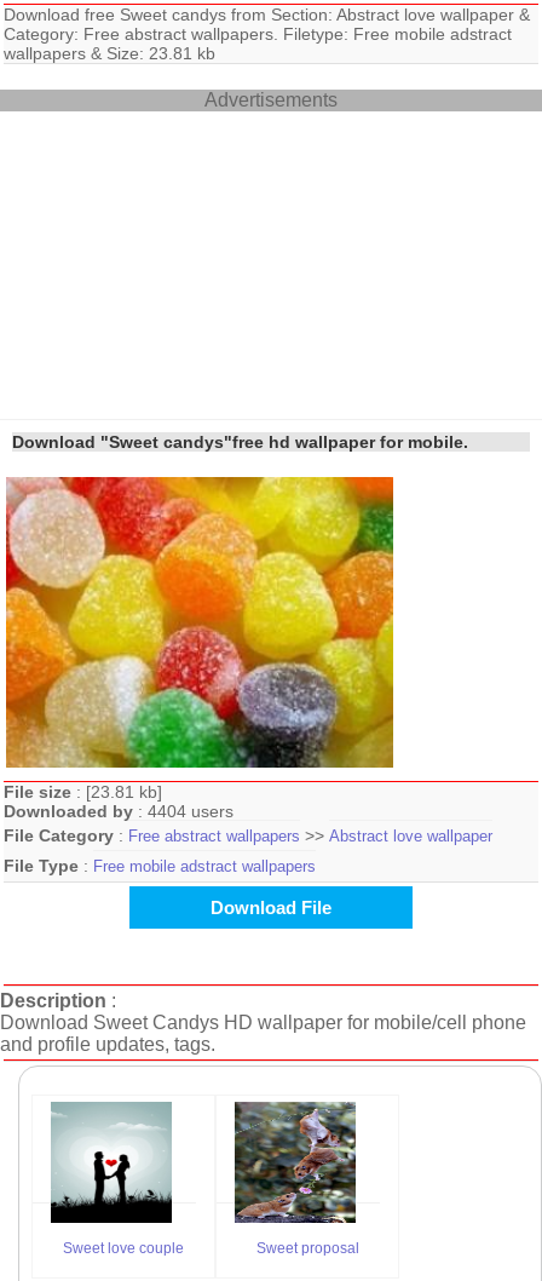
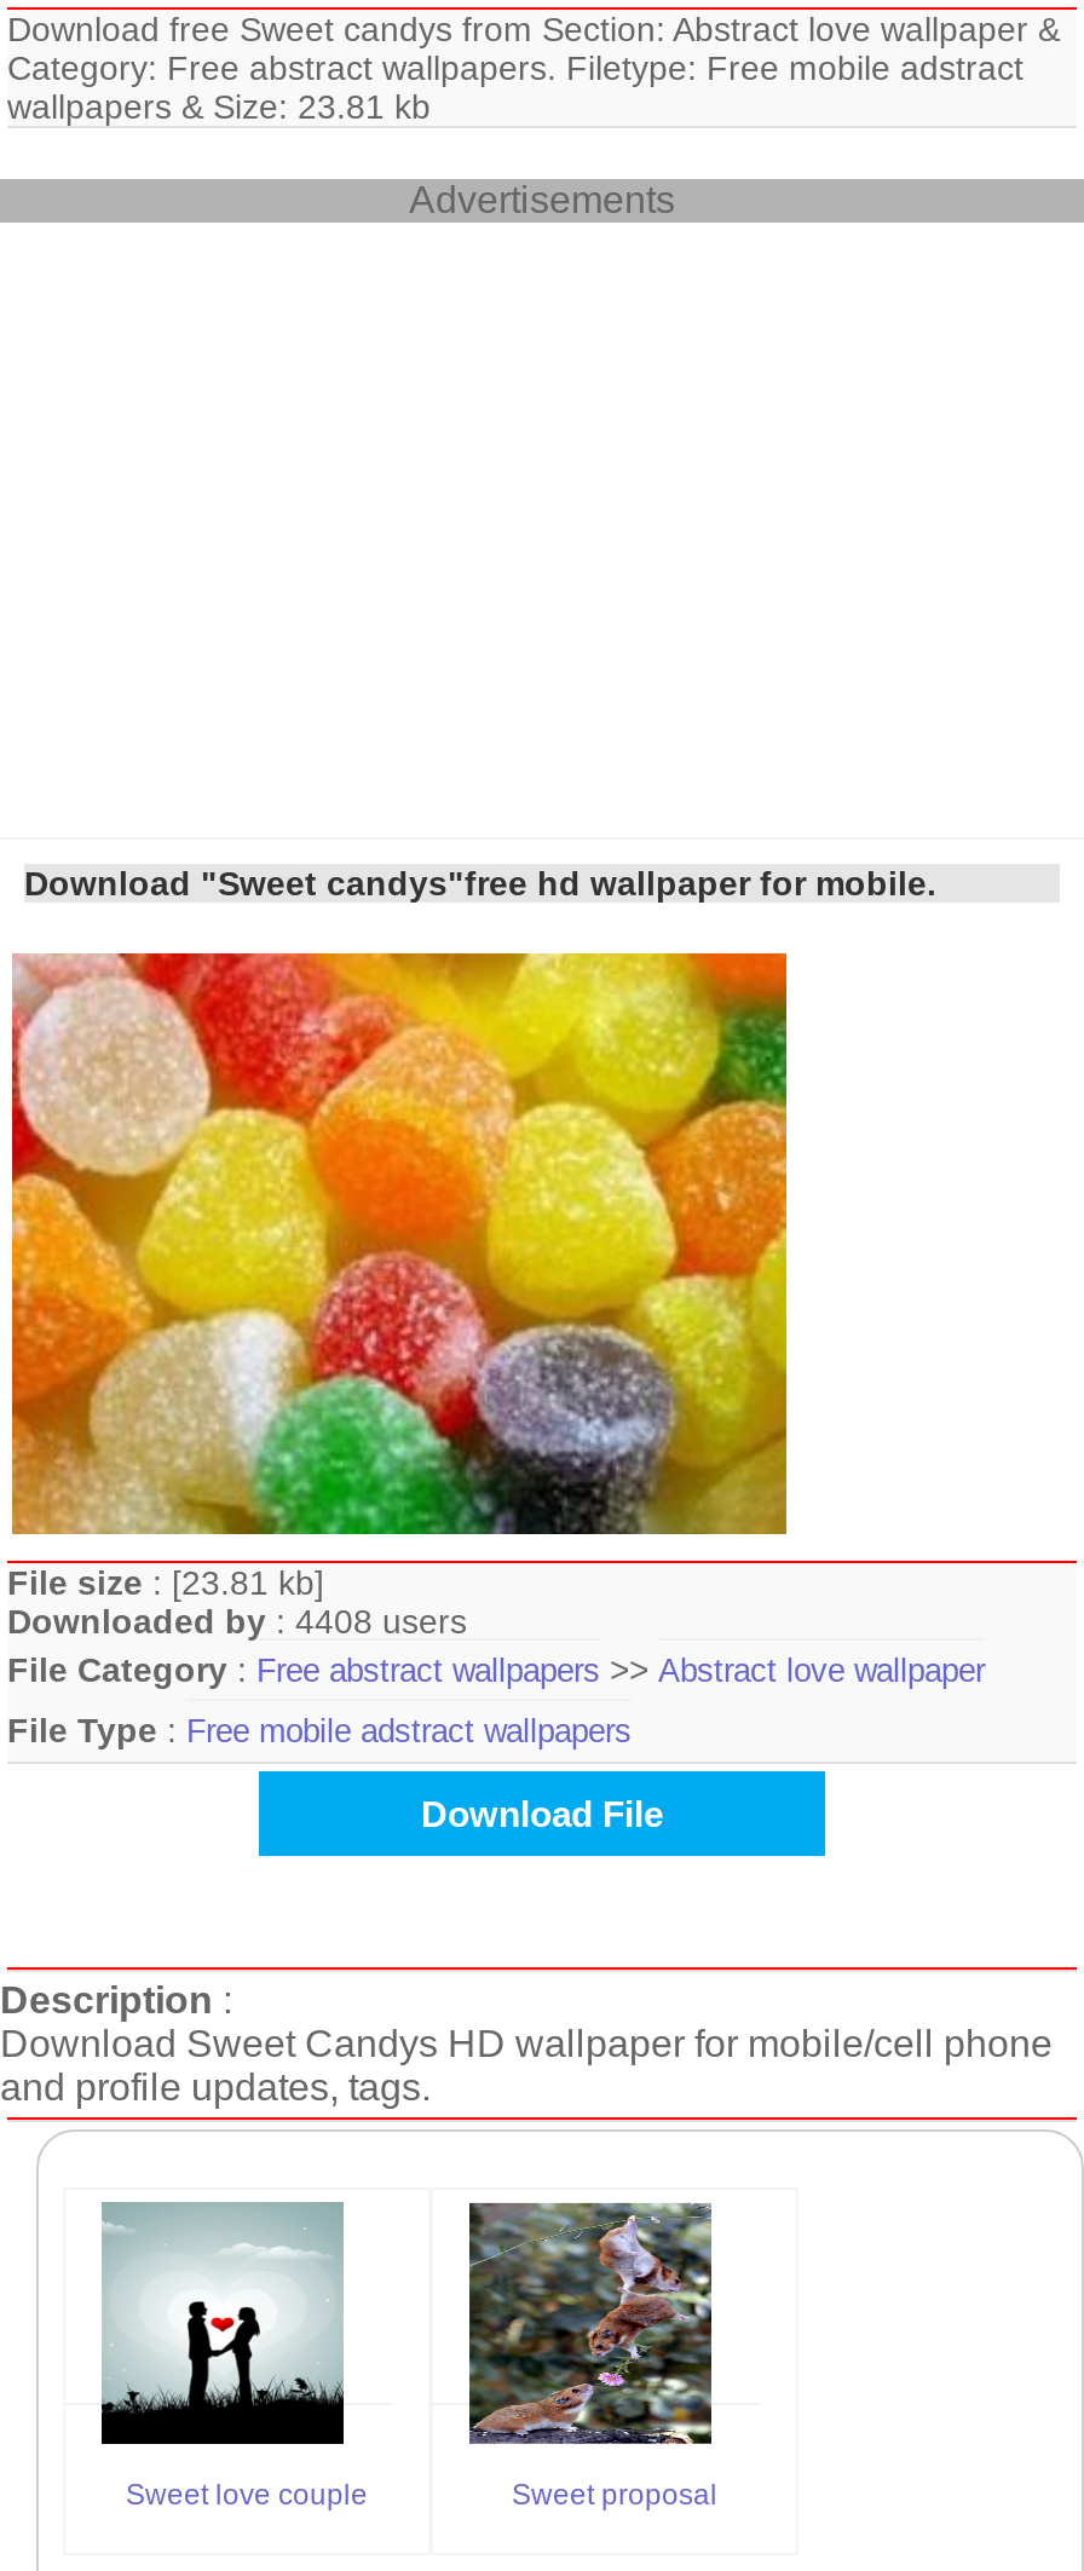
- Downloaded by: 4404 users
+ Downloaded by: 4408 users
